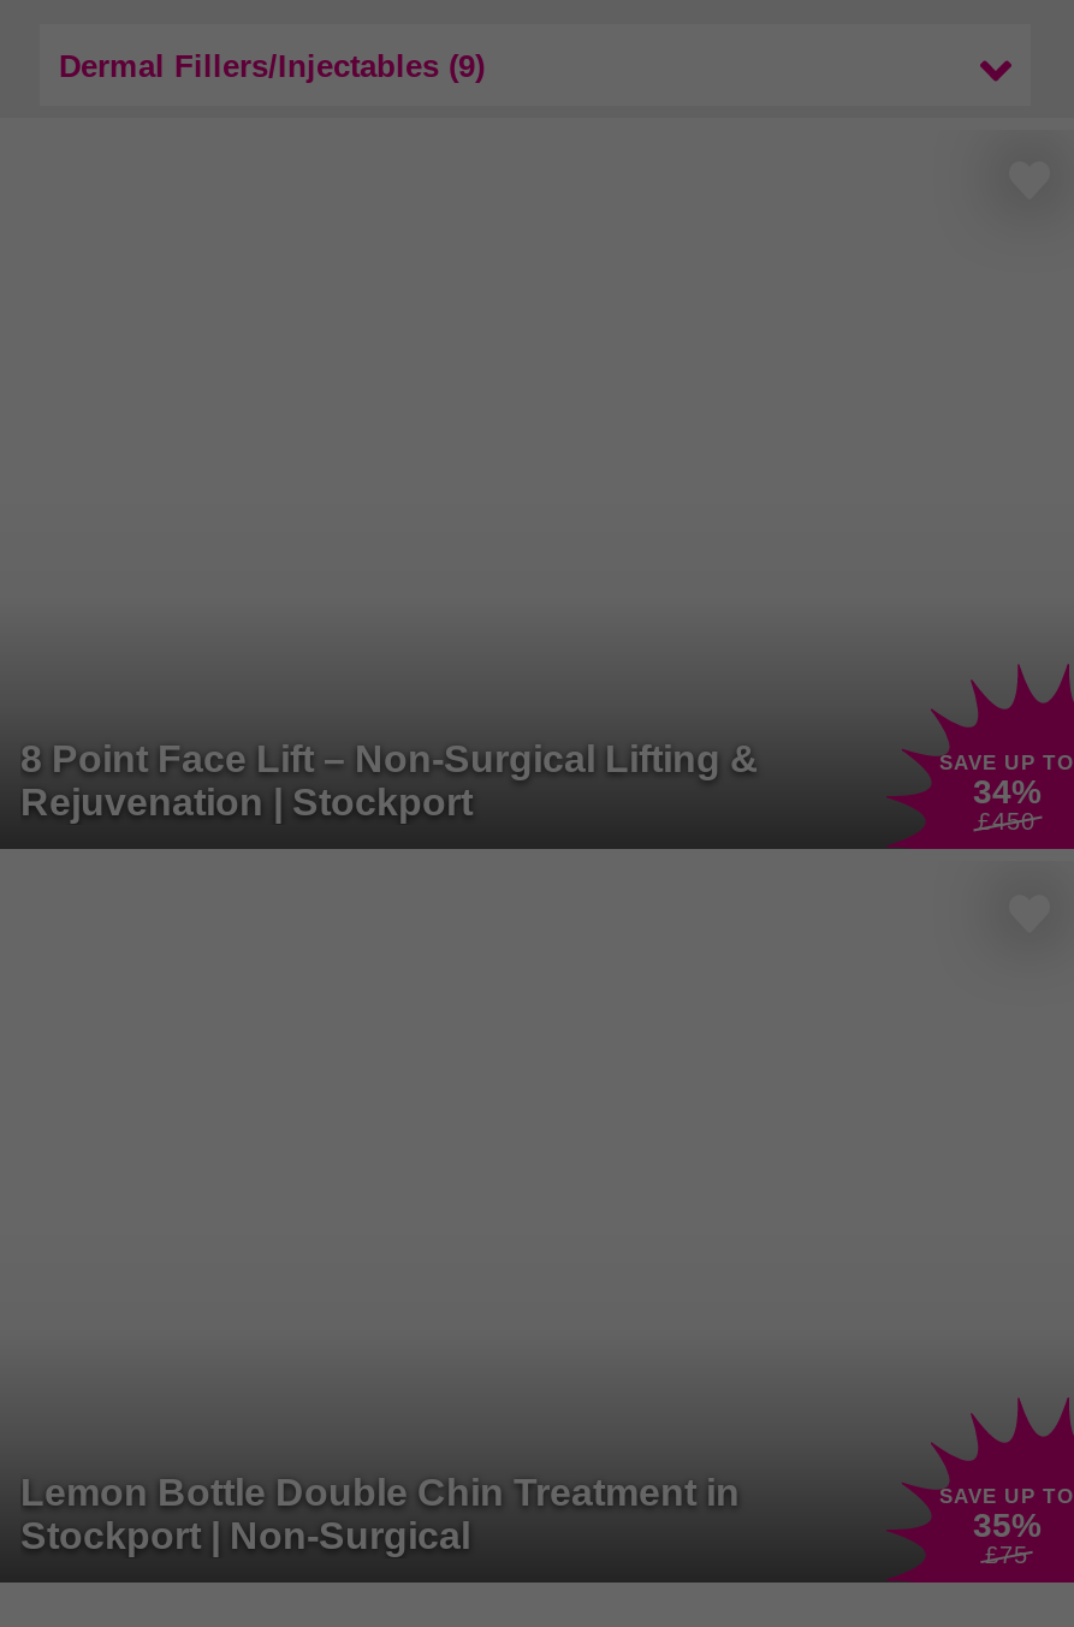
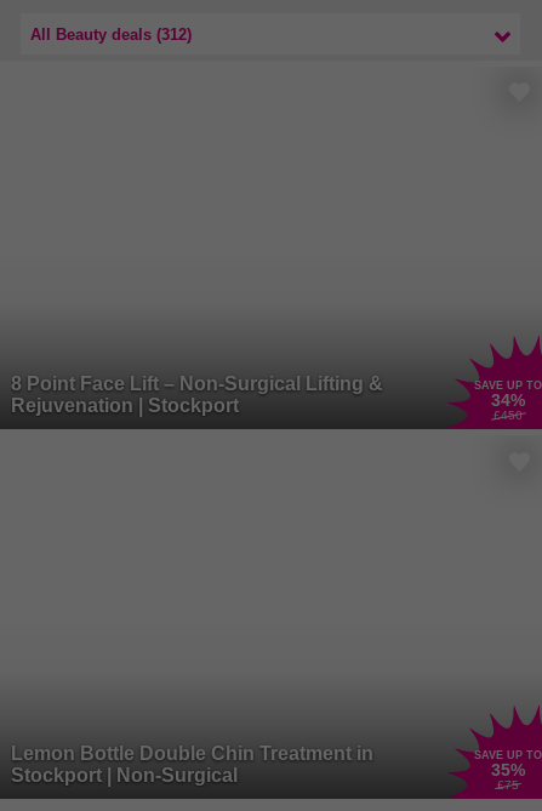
- Dermal Fillers/Injectables (9)
+ All Beauty deals (312)
